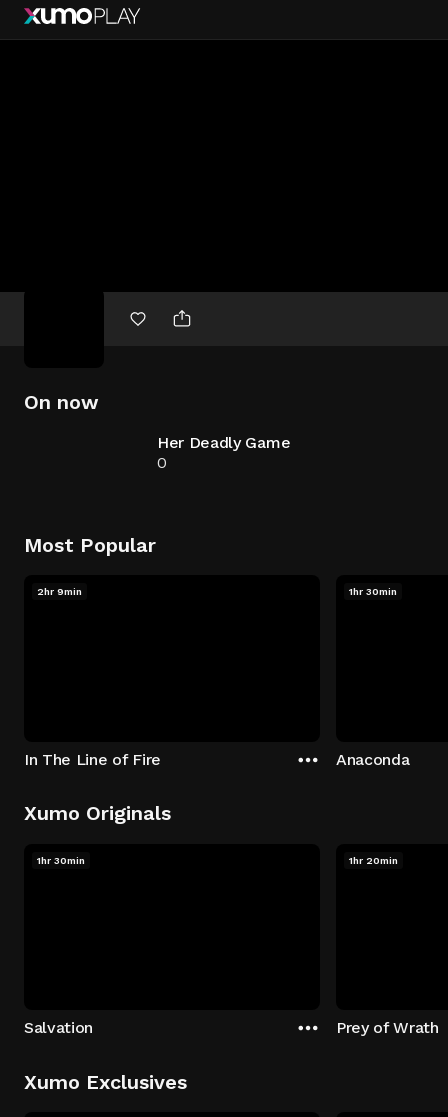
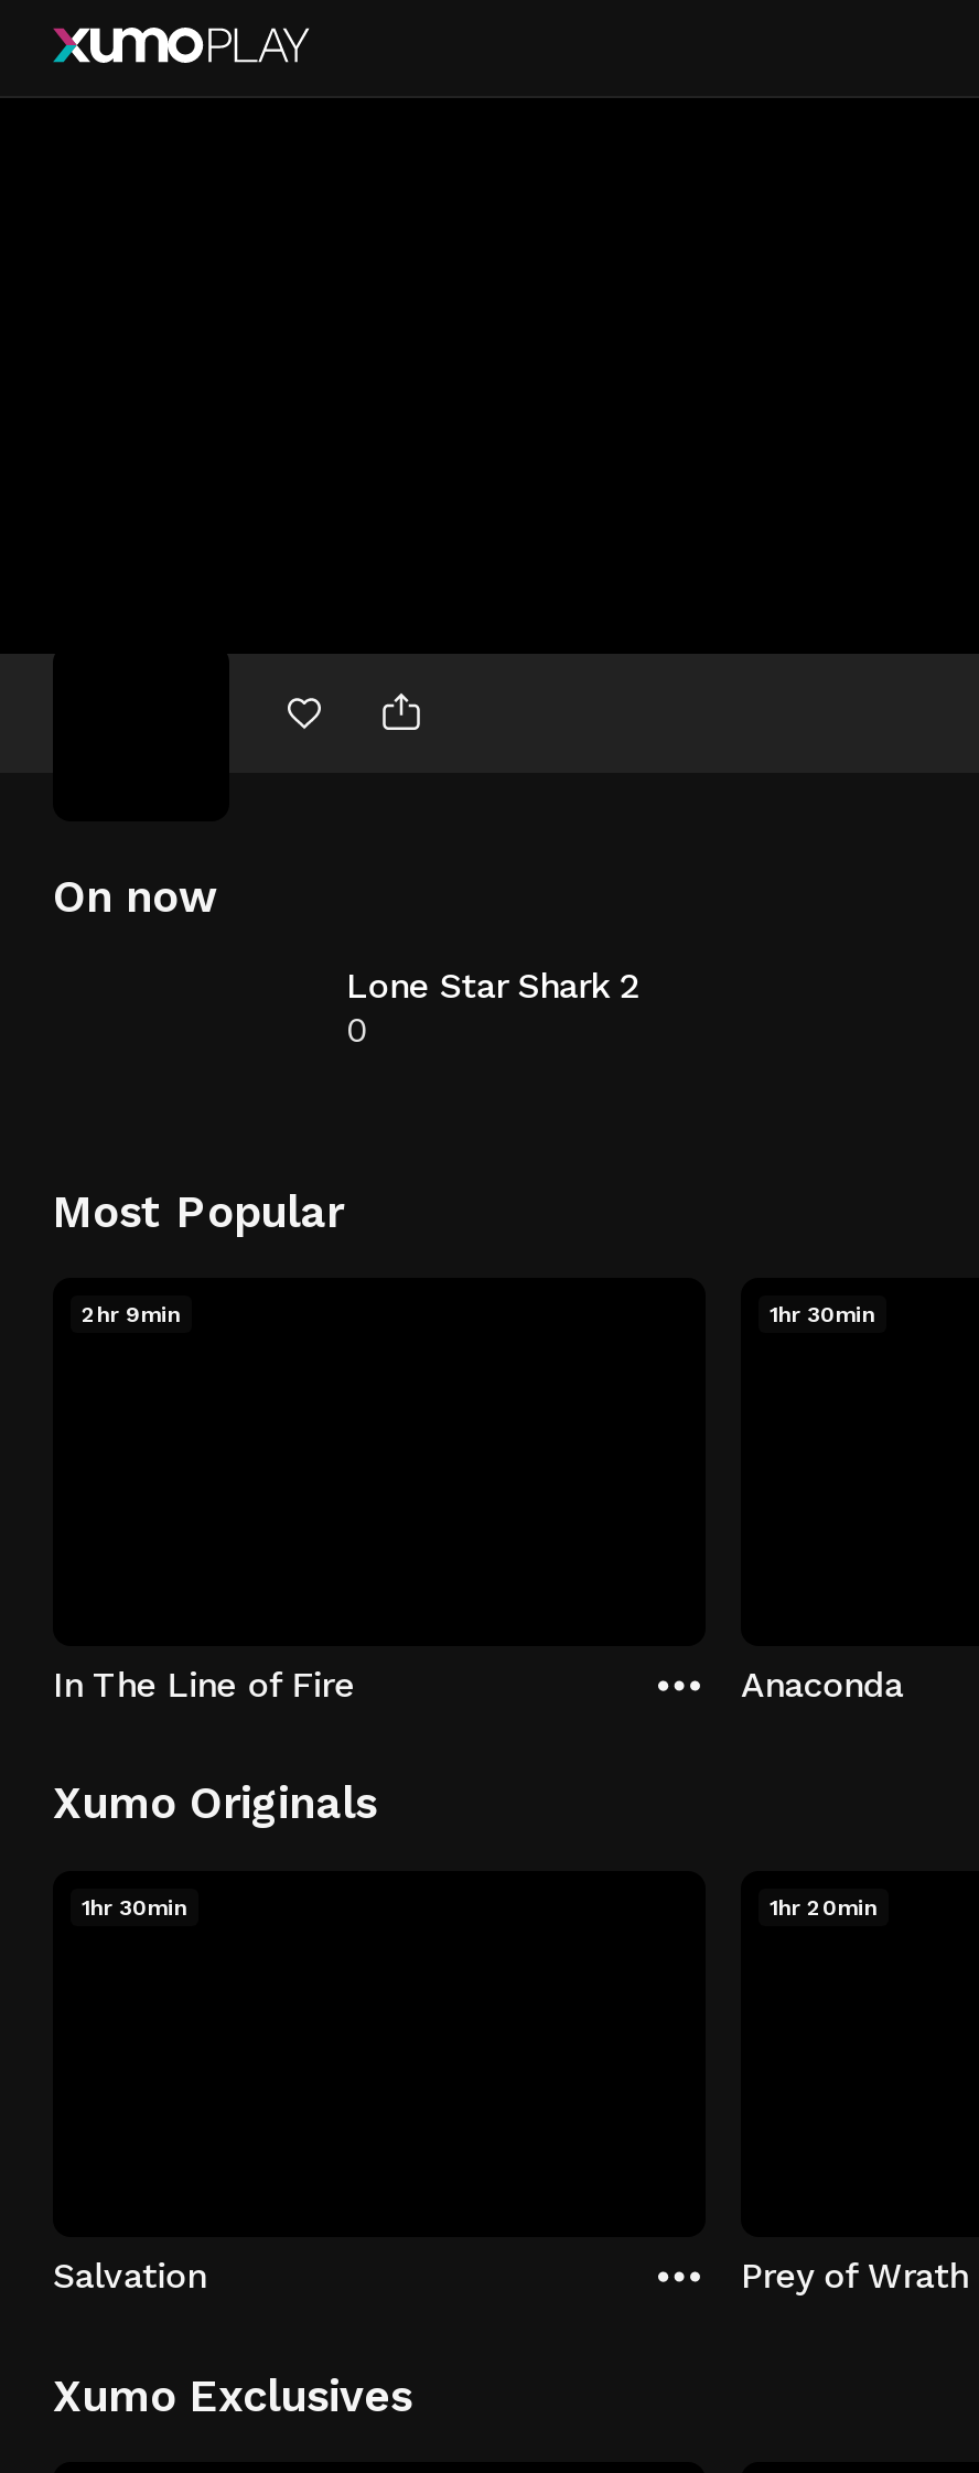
- Her Deadly Game
+ Lone Star Shark 2
